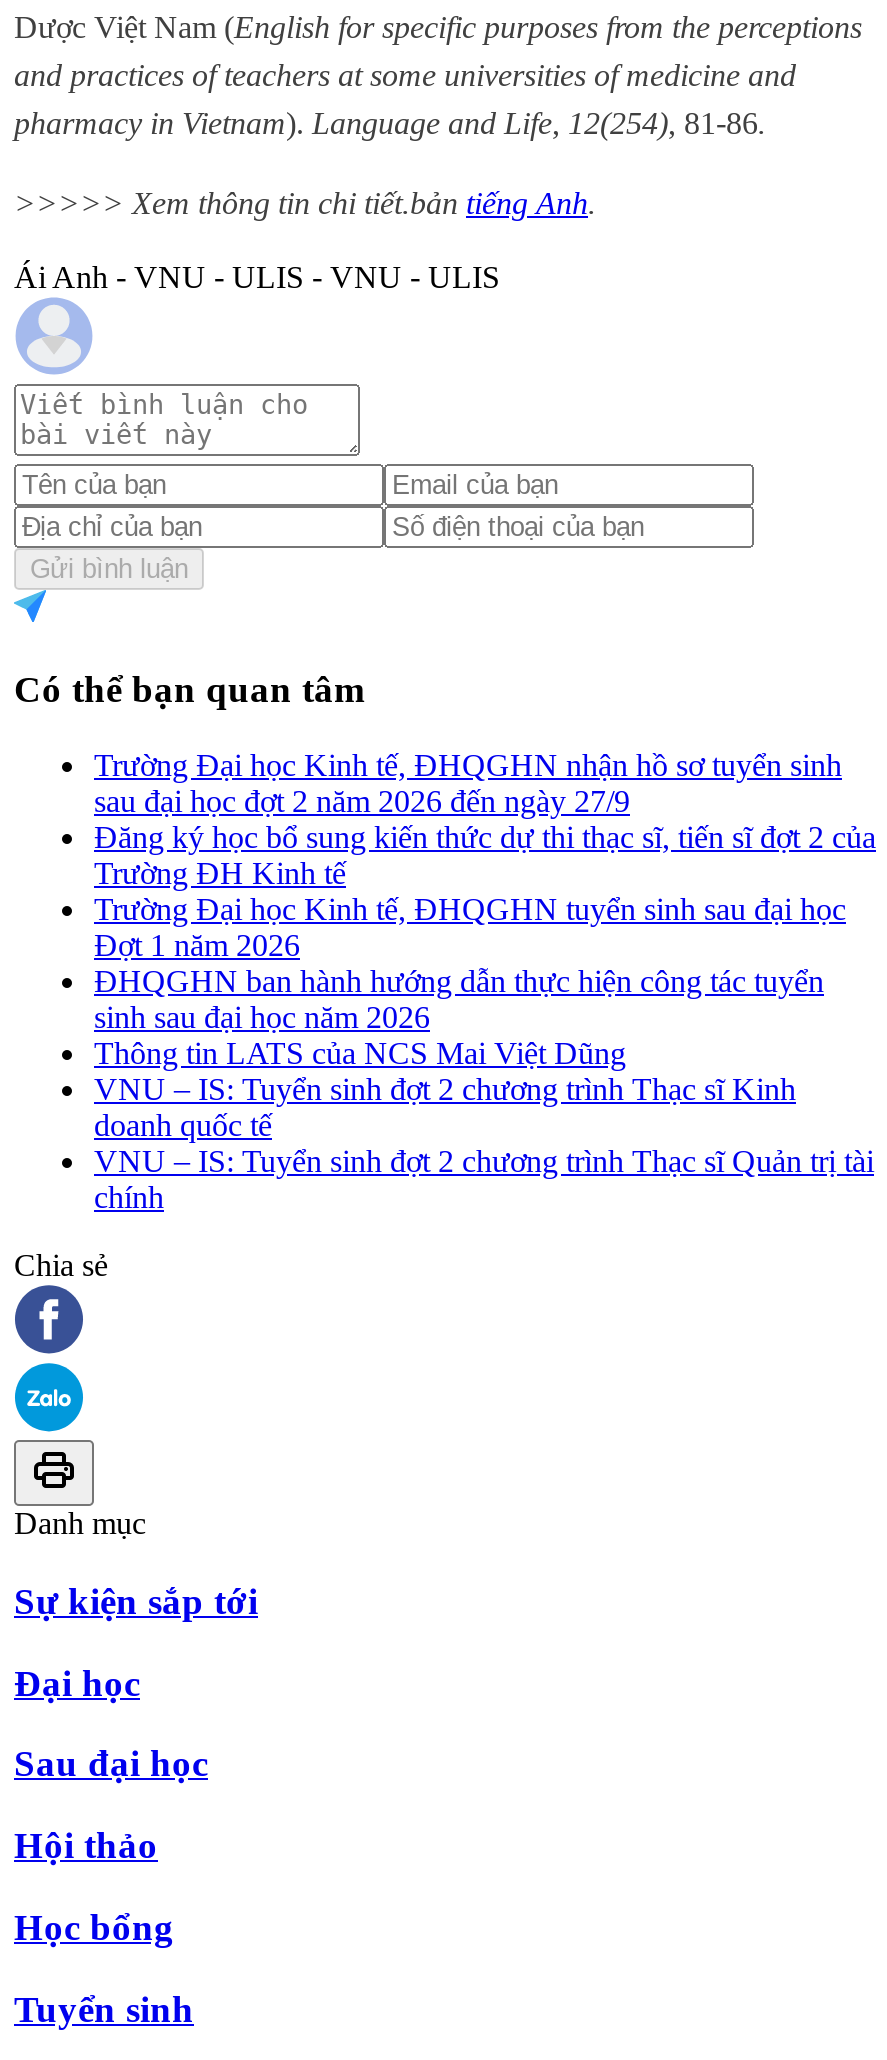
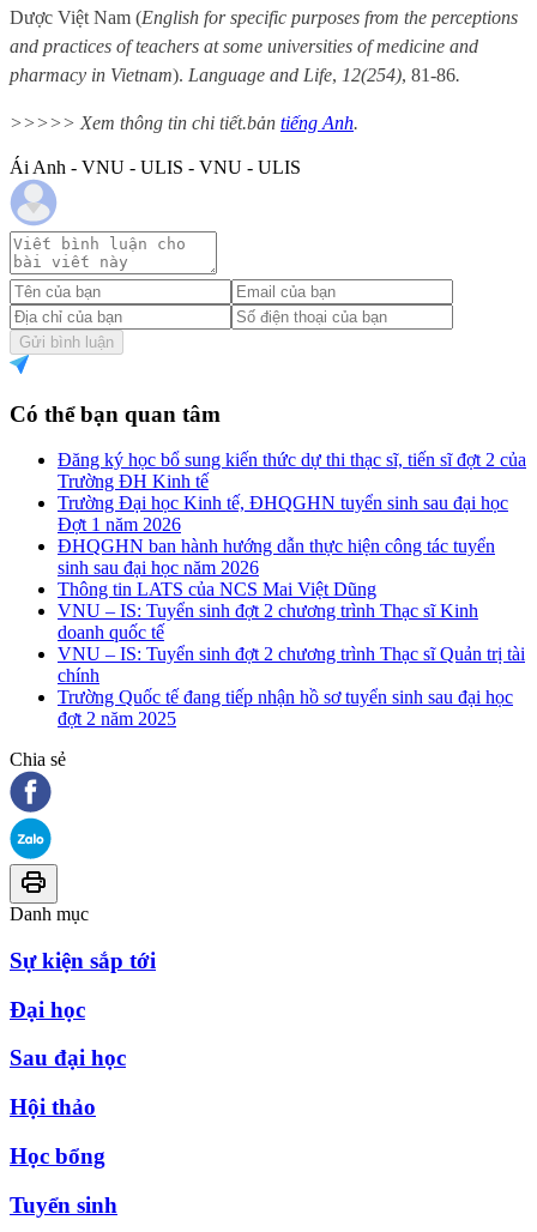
- Trường Đại học Kinh tế, ĐHQGHN nhận hồ sơ tuyển sinh
- sau đại học đợt 2 năm 2026 đến ngày 27/9

moved up: Đăng ký học bổ sung kiến thức dự thi thạc sĩ, tiến sĩ đợt 2 của | Trường ĐH Kinh tế | Trường Đại học Kinh tế, ĐHQGHN tuyển sinh sau đại học | ... | VNU – IS: Tuyển sinh đợt 2 chương trình Thạc sĩ Quản trị tài | chính

+ Trường Quốc tế đang tiếp nhận hồ sơ tuyển sinh sau đại học
+ đợt 2 năm 2025
